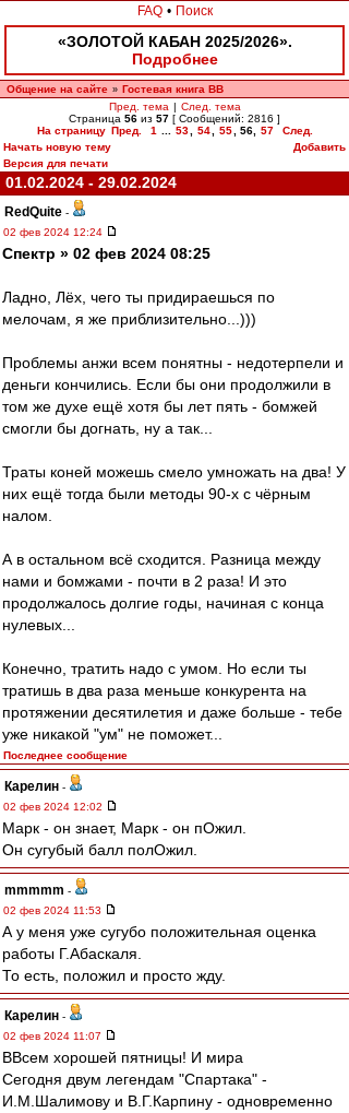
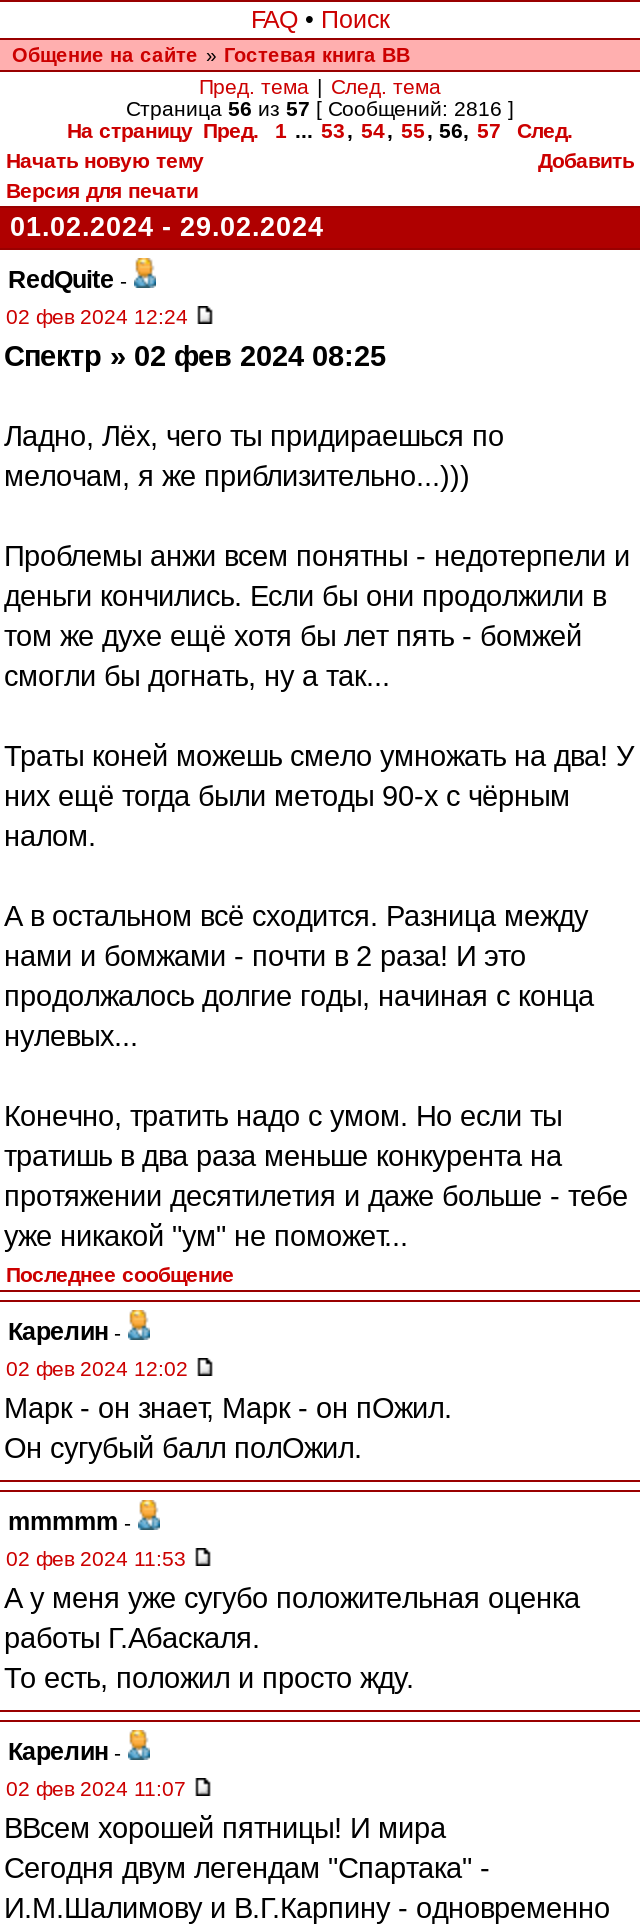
- «ЗОЛОТОЙ КАБАН 2025/2026».
- Подробнее
